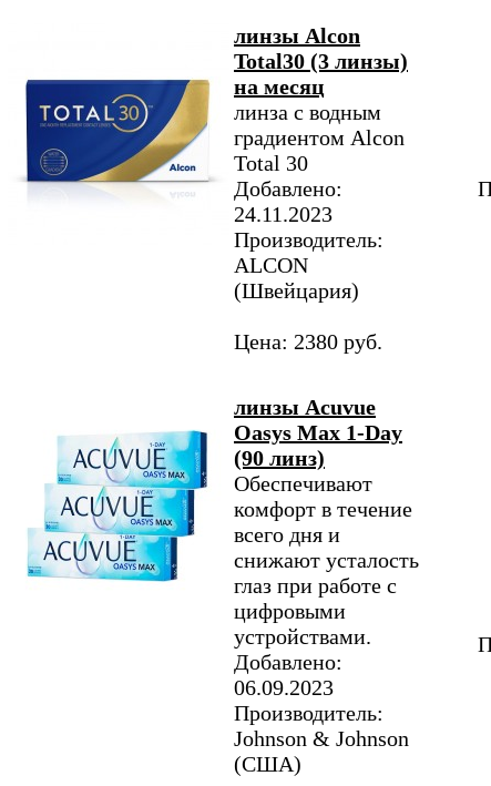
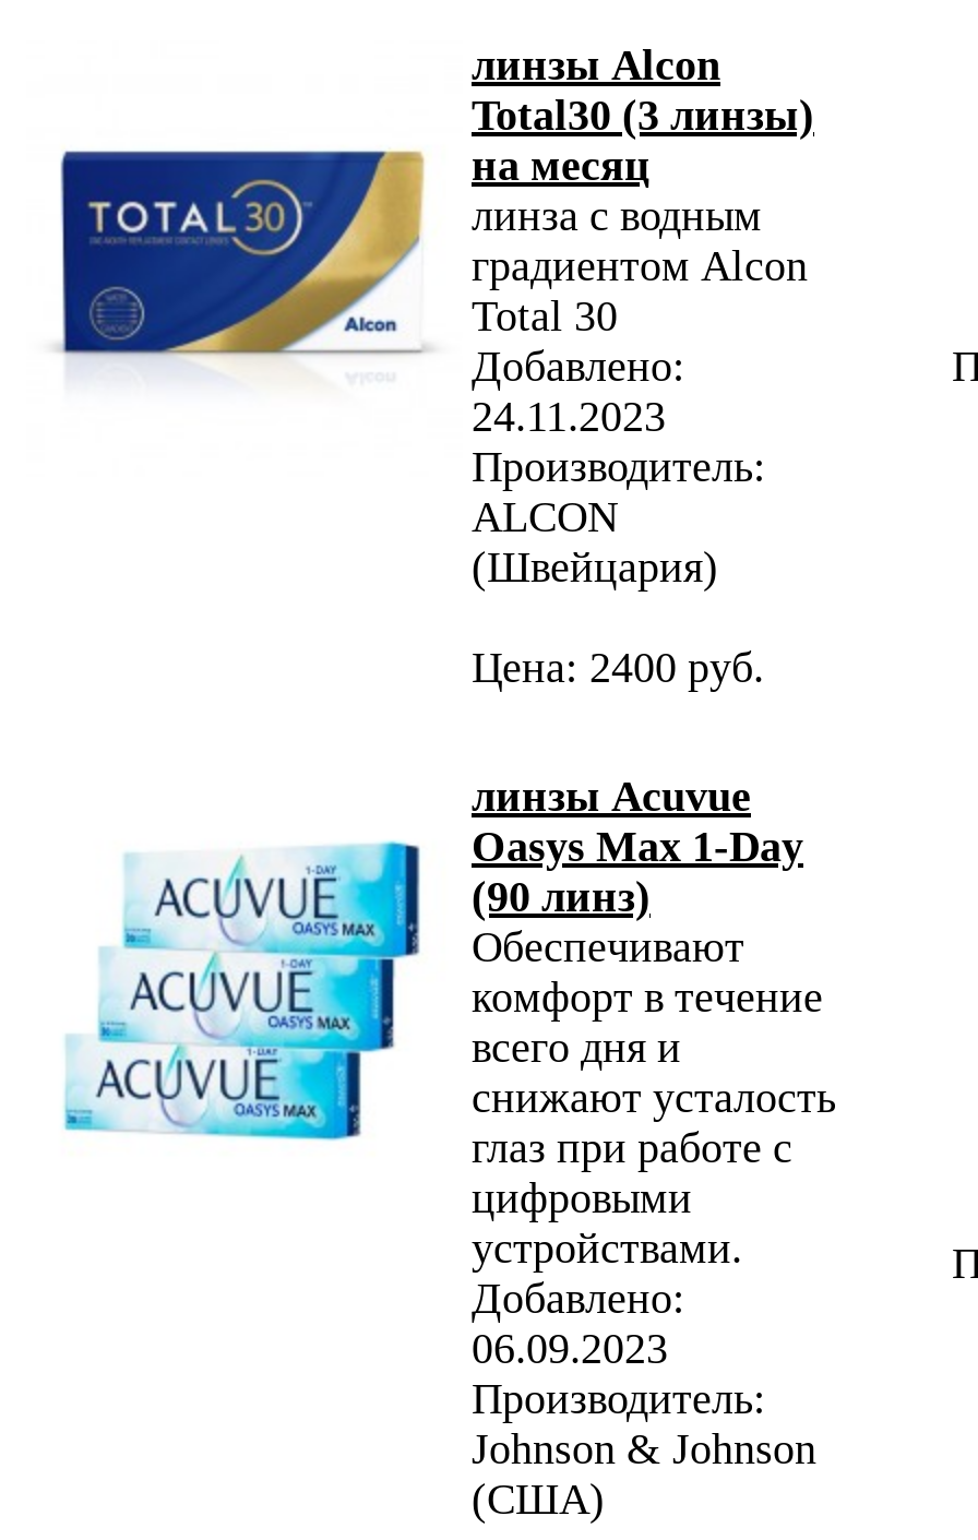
- Цена: 2380 руб.
+ Цена: 2400 руб.
